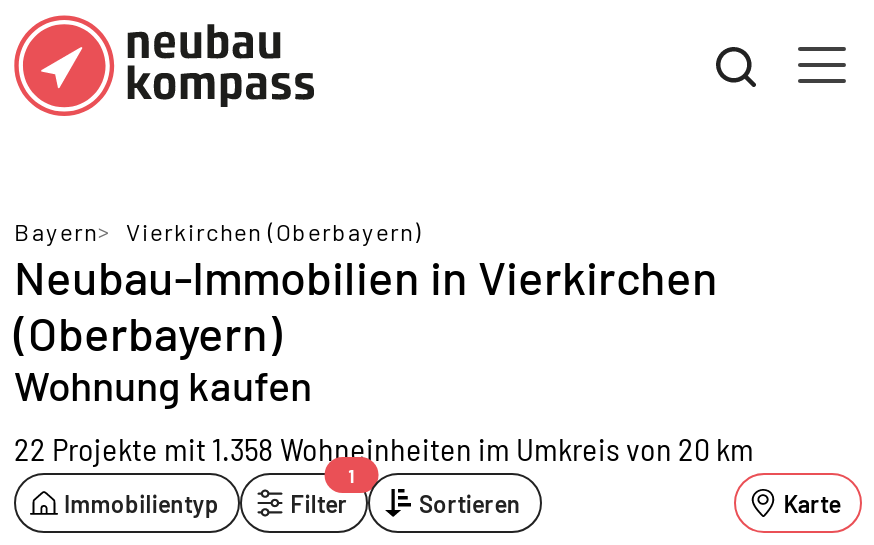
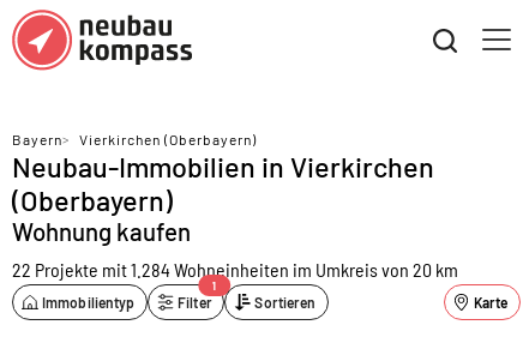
- 22 Projekte mit 1.358 Wohneinheiten im Umkreis von 20 km
+ 22 Projekte mit 1.284 Wohneinheiten im Umkreis von 20 km
